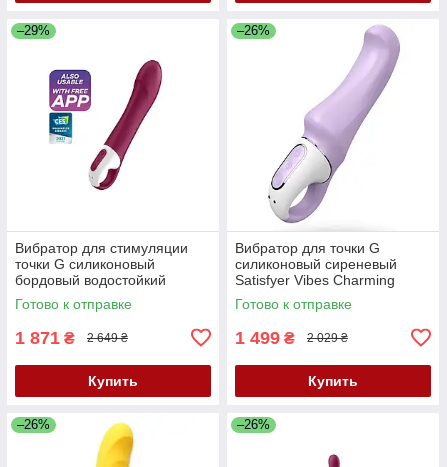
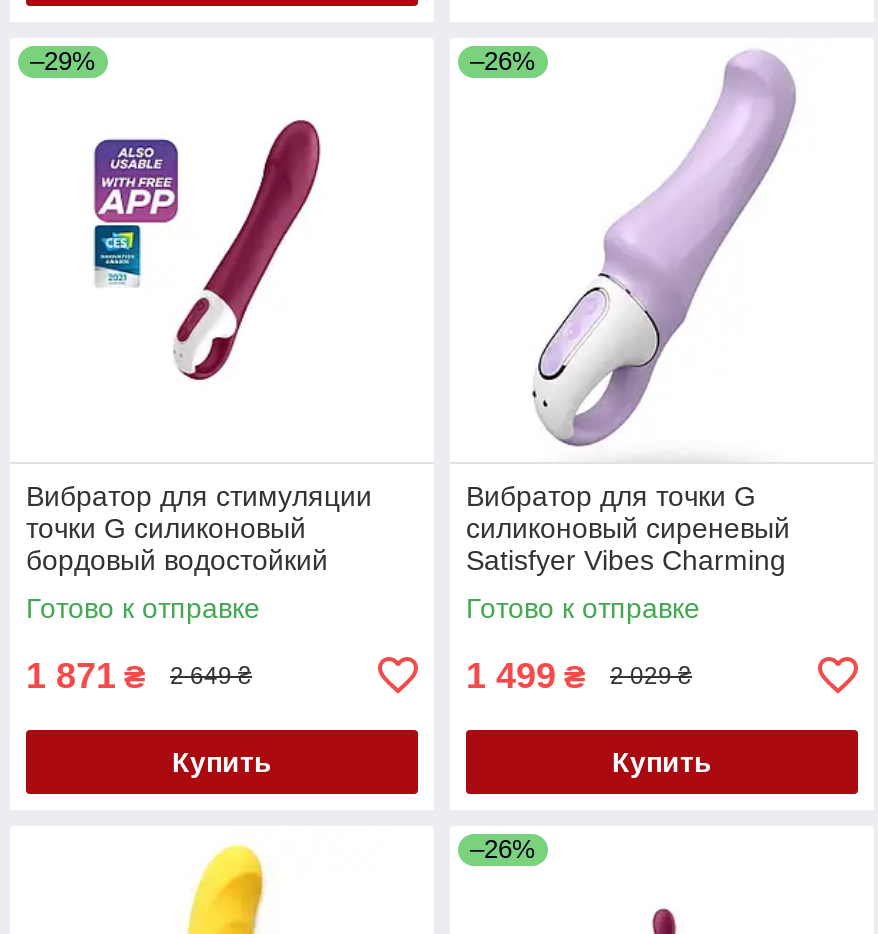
- –26%
